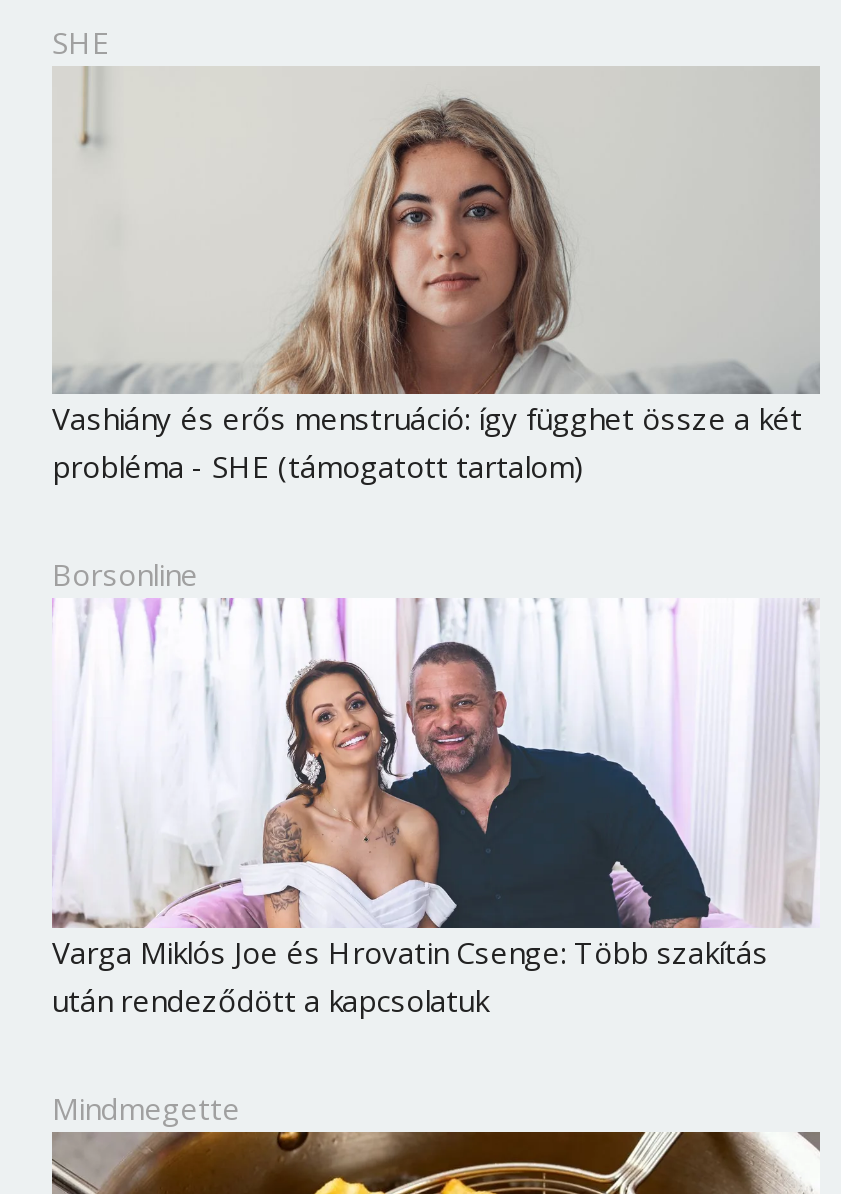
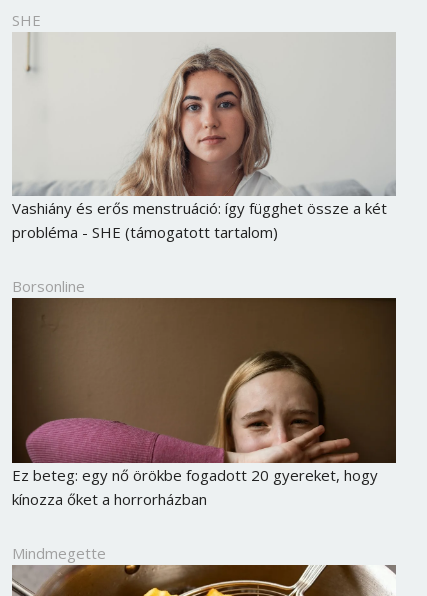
- [image]
- Varga Miklós Joe és Hrovatin Csenge: Több szakítás
- után rendeződött a kapcsolatuk
+ [image]
+ Ez beteg: egy nő örökbe fogadott 20 gyereket, hogy
+ kínozza őket a horrorházban
